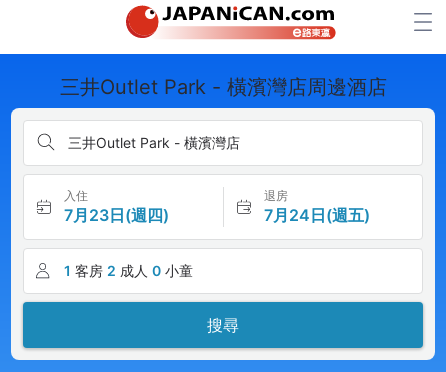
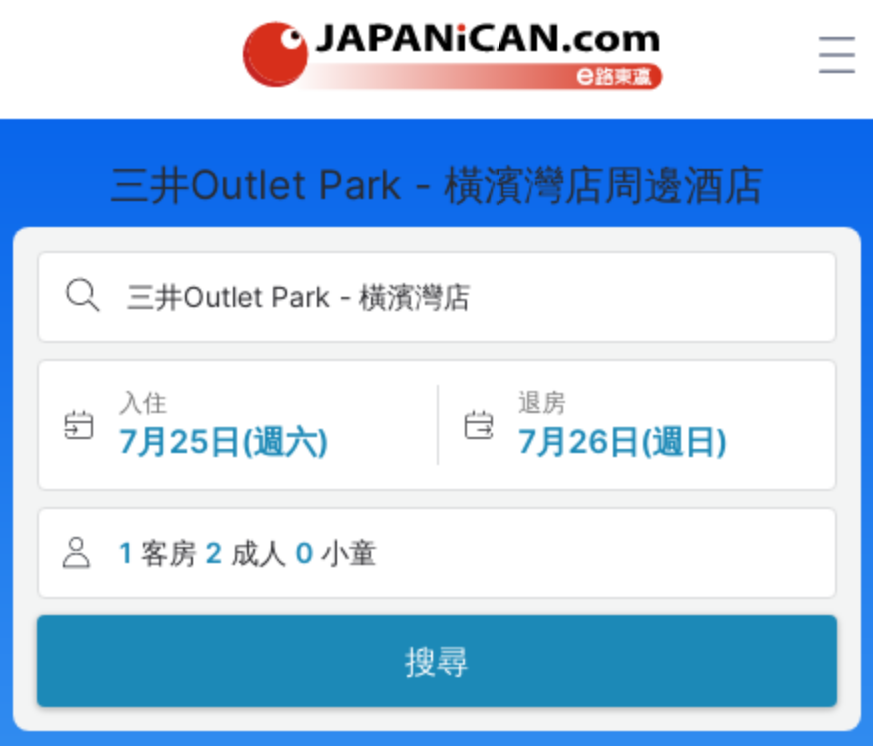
- 7月23日(週四)
+ 7月25日(週六)

- 7月24日(週五)
+ 7月26日(週日)
